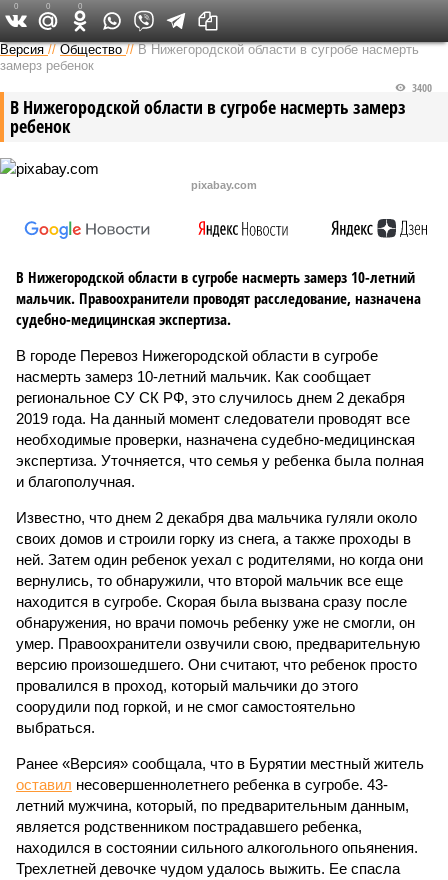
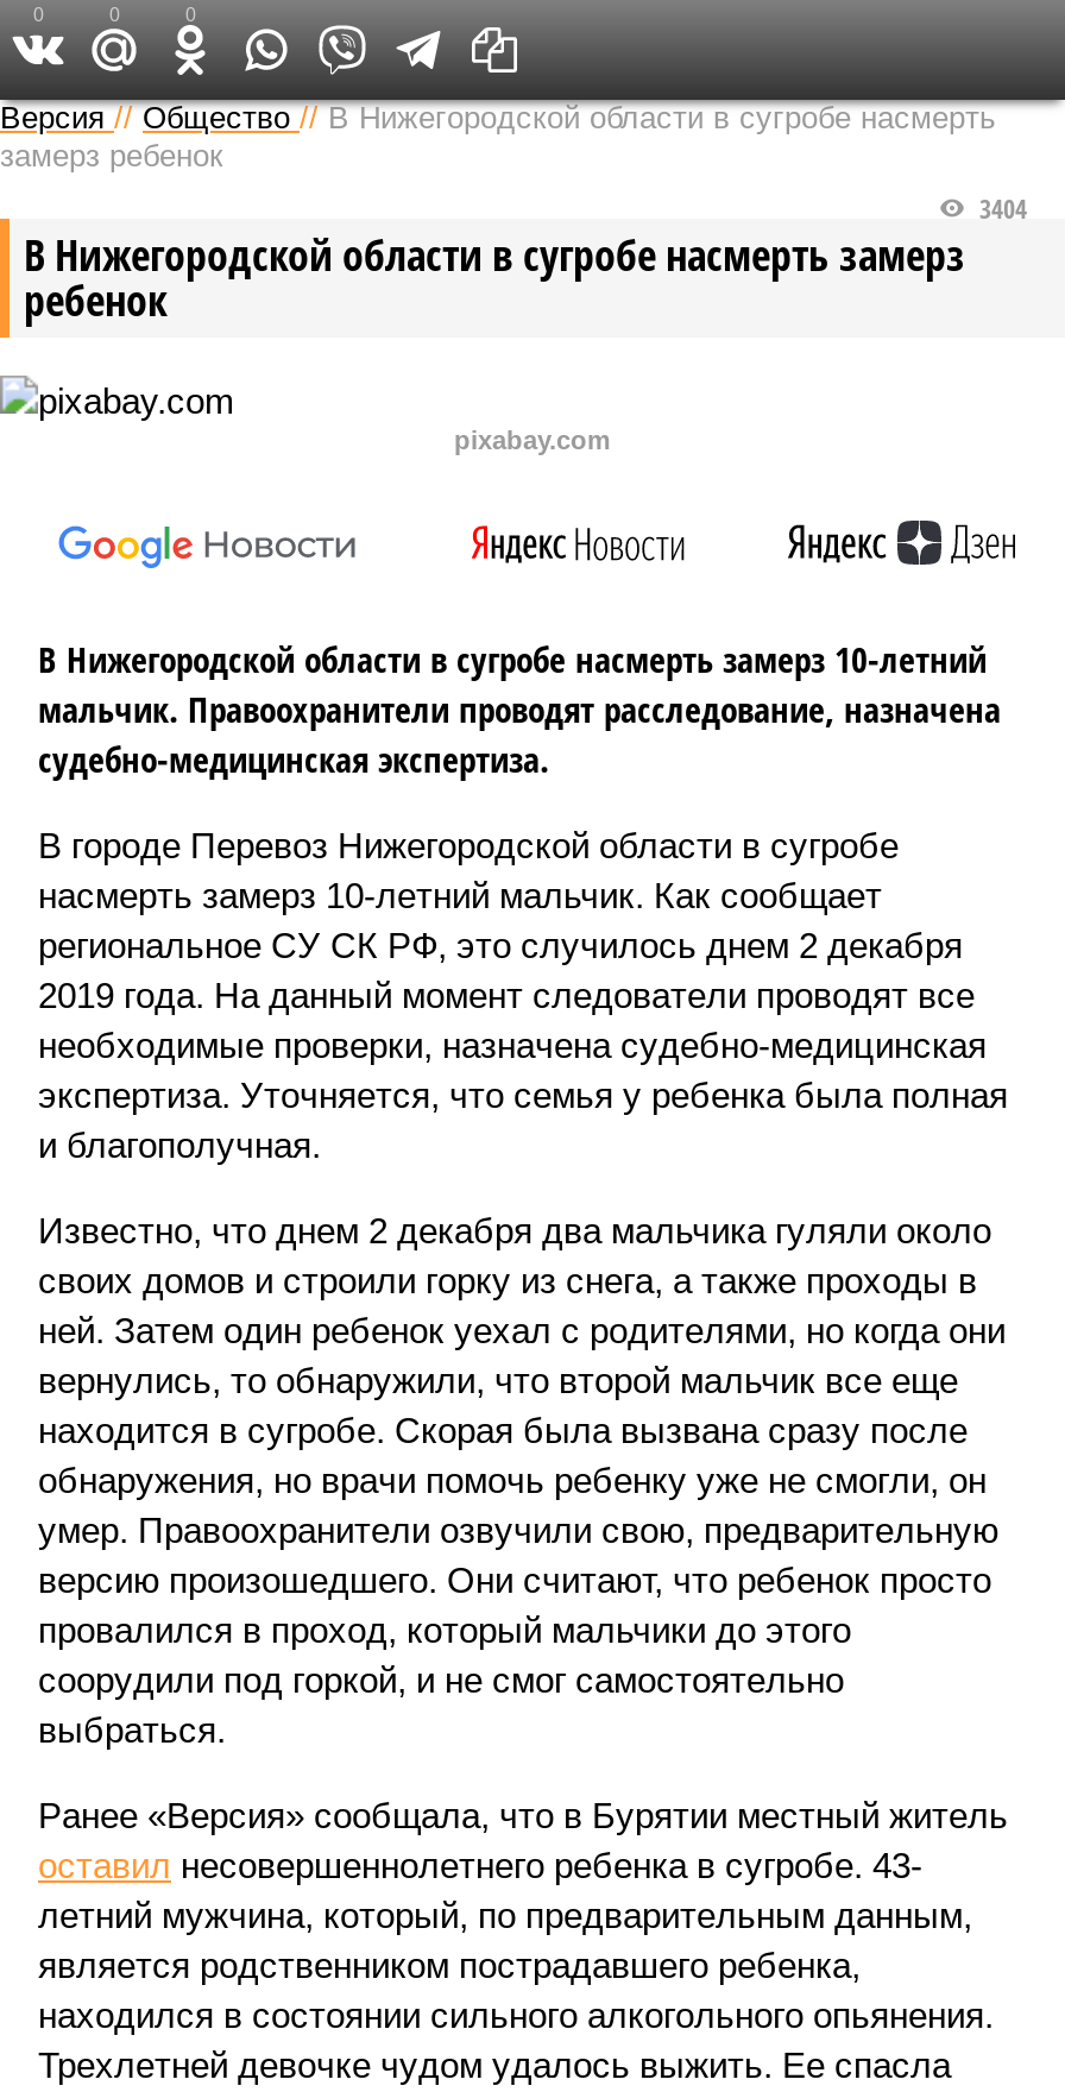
- 3400
+ 3404
